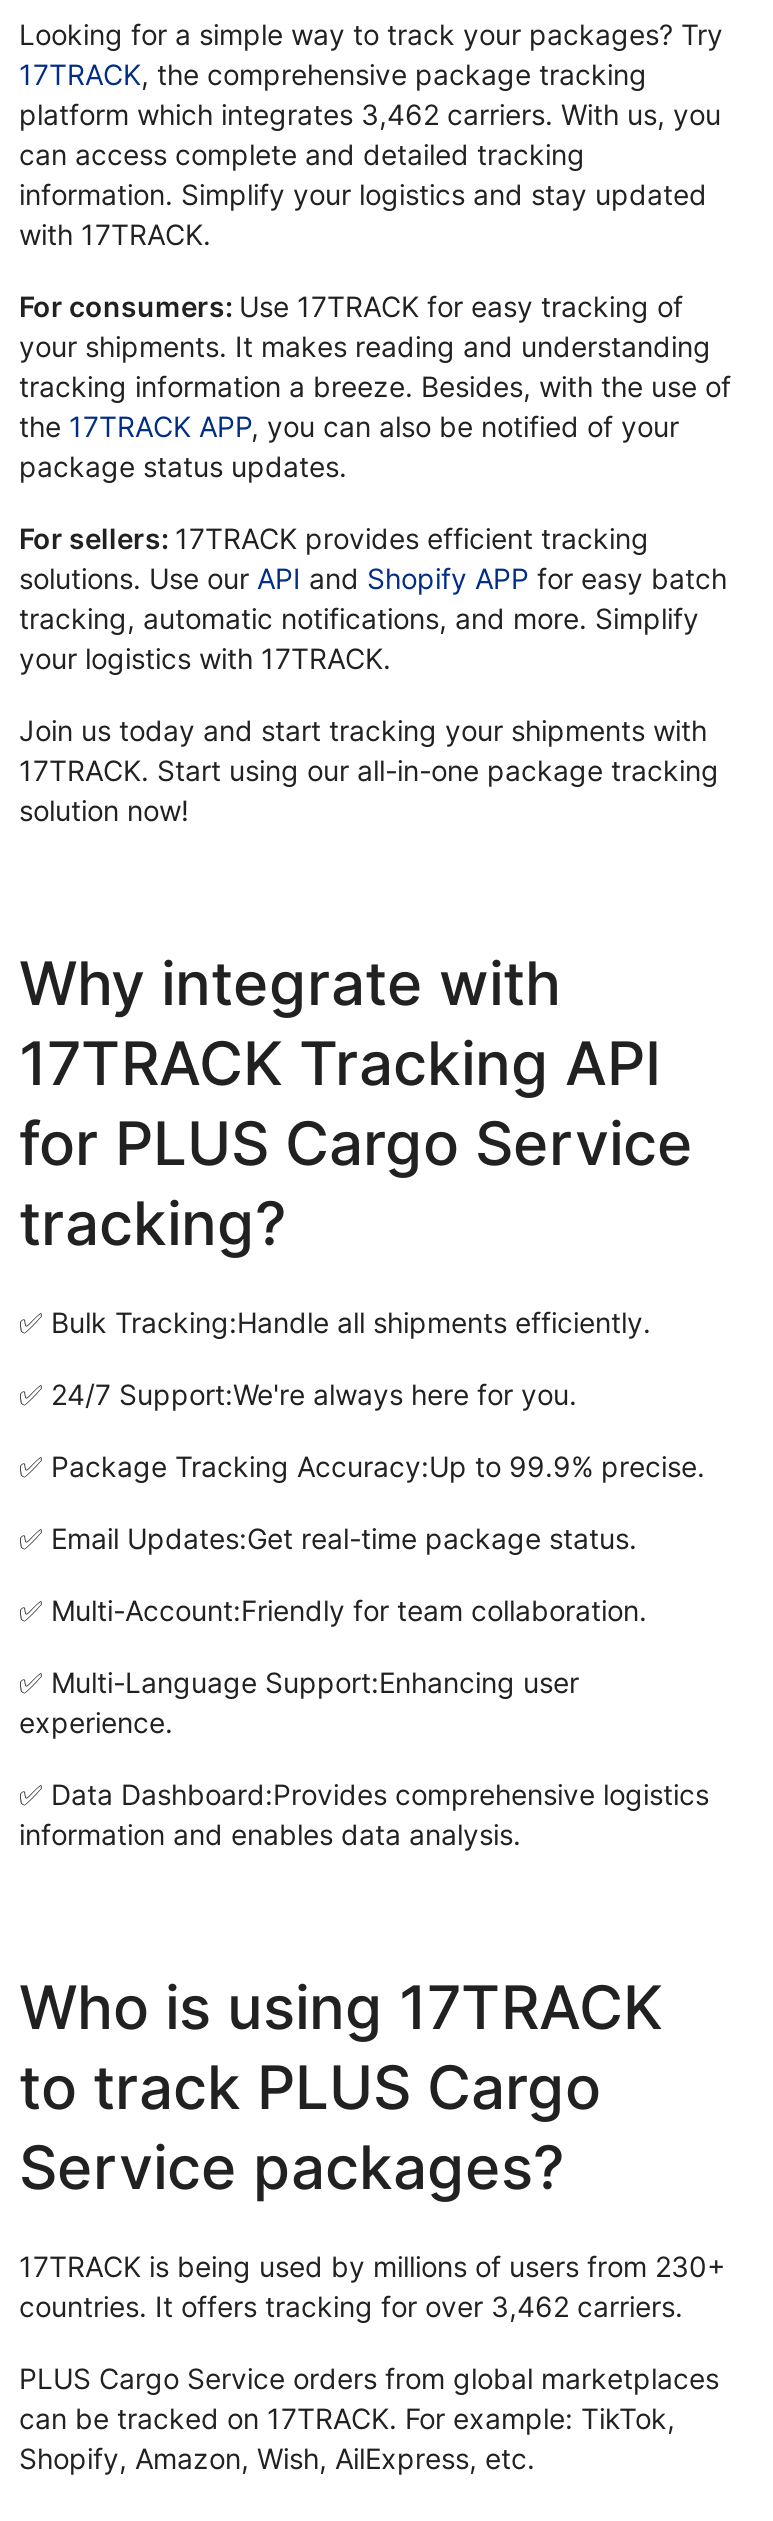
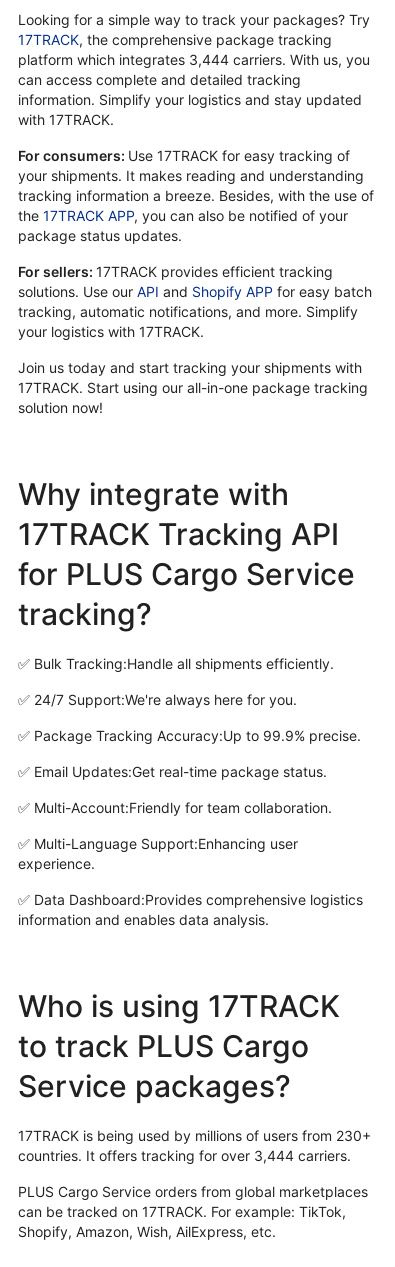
- platform which integrates 3,462 carriers. With us, you
+ platform which integrates 3,444 carriers. With us, you

- countries. It offers tracking for over 3,462 carriers.
+ countries. It offers tracking for over 3,444 carriers.
